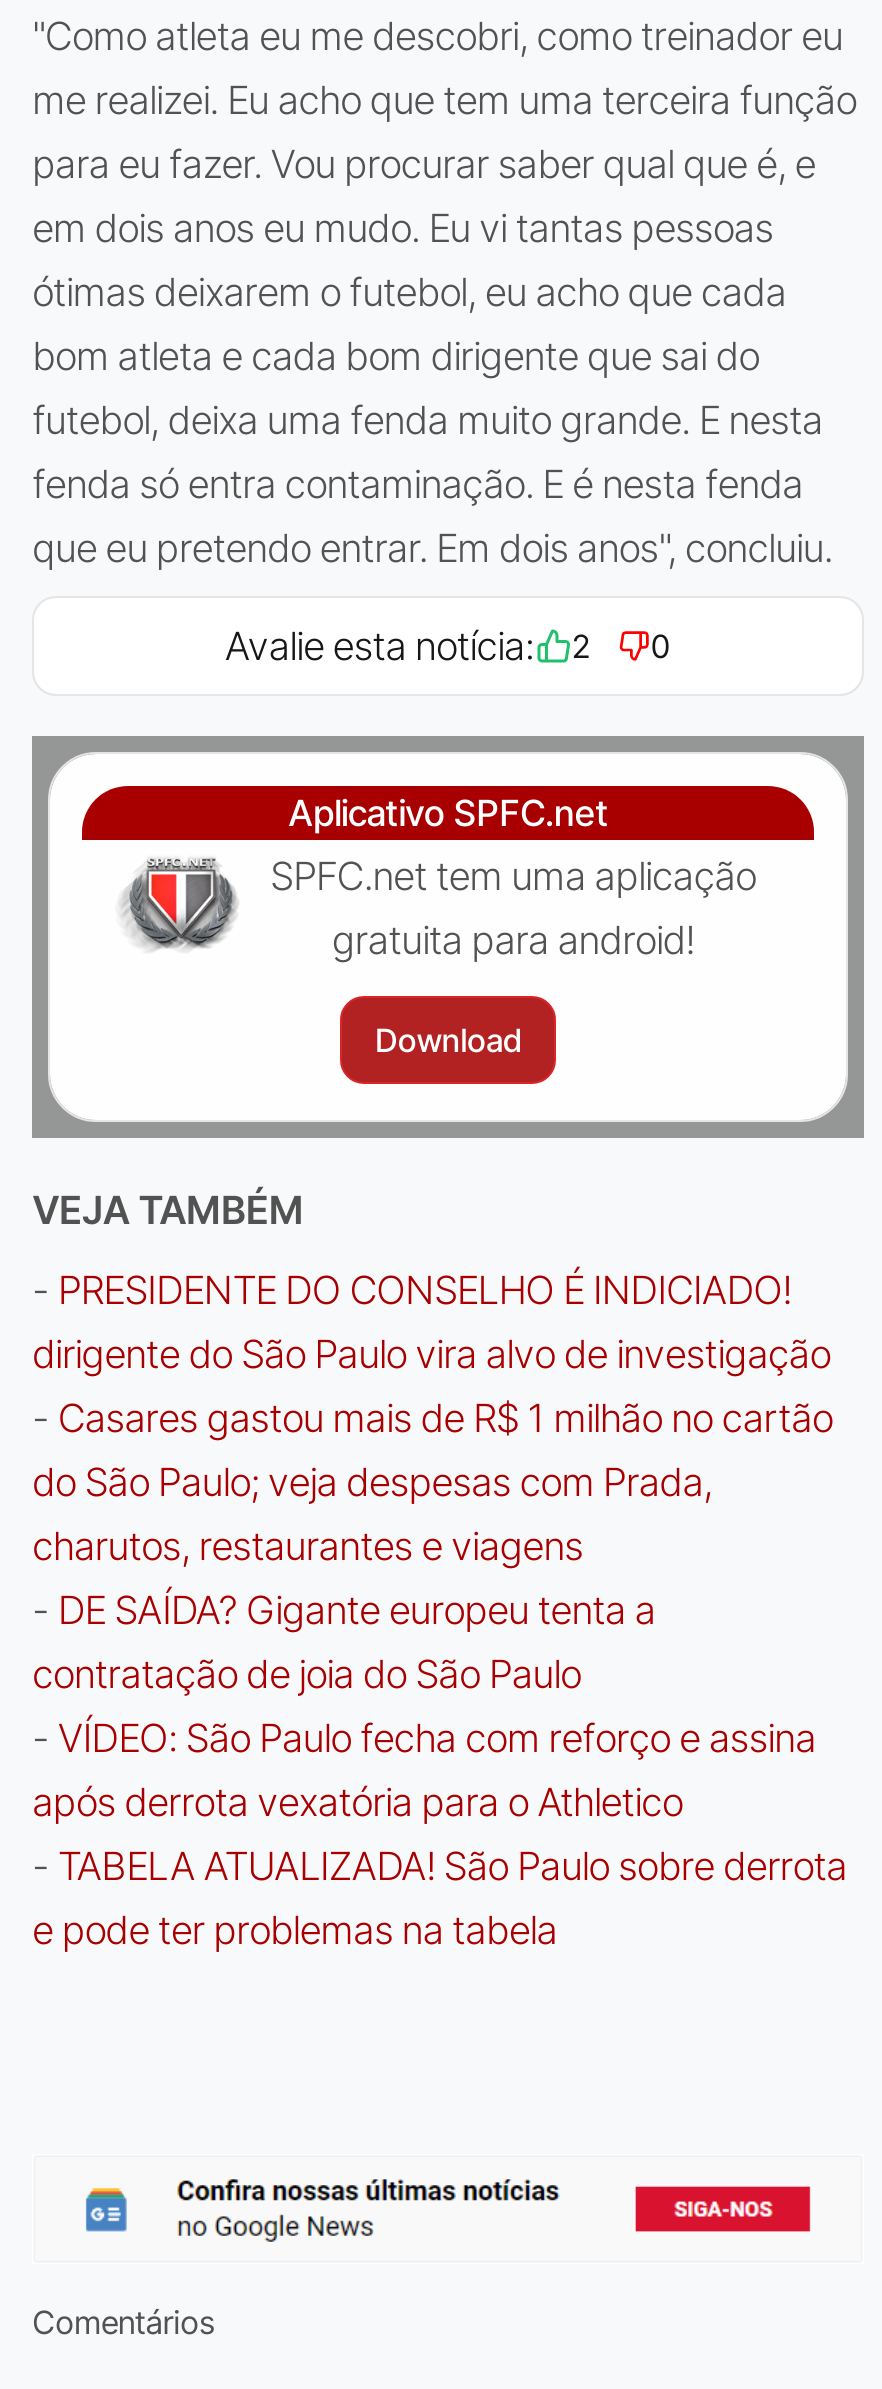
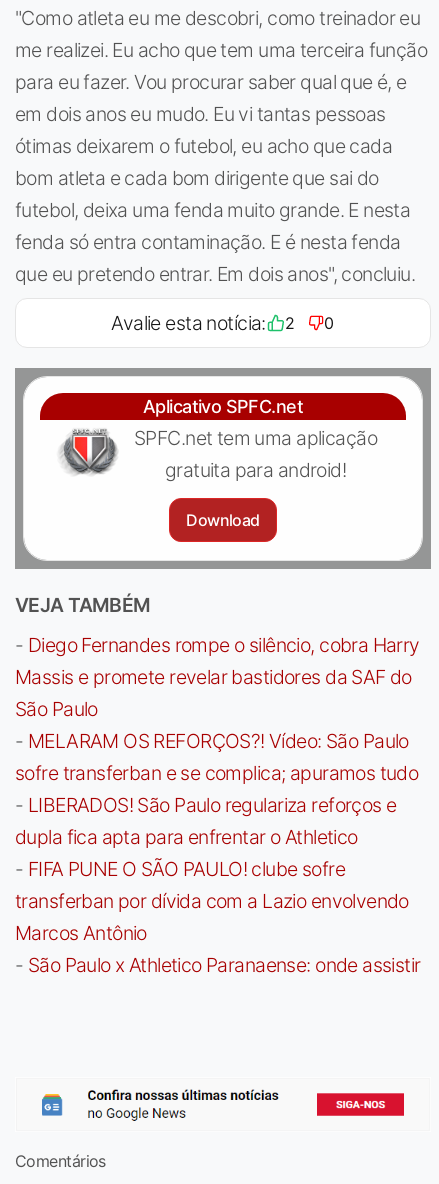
- - PRESIDENTE DO CONSELHO É INDICIADO!
- dirigente do São Paulo vira alvo de investigação
- - Casares gastou mais de R$ 1 milhão no cartão
- do São Paulo; veja despesas com Prada,
- charutos, restaurantes e viagens
- - DE SAÍDA? Gigante europeu tenta a
- contratação de joia do São Paulo
- - VÍDEO: São Paulo fecha com reforço e assina
- após derrota vexatória para o Athletico
- - TABELA ATUALIZADA! São Paulo sobre derrota
- e pode ter problemas na tabela
+ - Diego Fernandes rompe o silêncio, cobra Harry
+ Massis e promete revelar bastidores da SAF do
+ São Paulo
+ - MELARAM OS REFORÇOS?! Vídeo: São Paulo
+ sofre transferban e se complica; apuramos tudo
+ - LIBERADOS! São Paulo regulariza reforços e
+ dupla fica apta para enfrentar o Athletico
+ - FIFA PUNE O SÃO PAULO! clube sofre
+ transferban por dívida com a Lazio envolvendo
+ Marcos Antônio
+ - São Paulo x Athletico Paranaense: onde assistir
